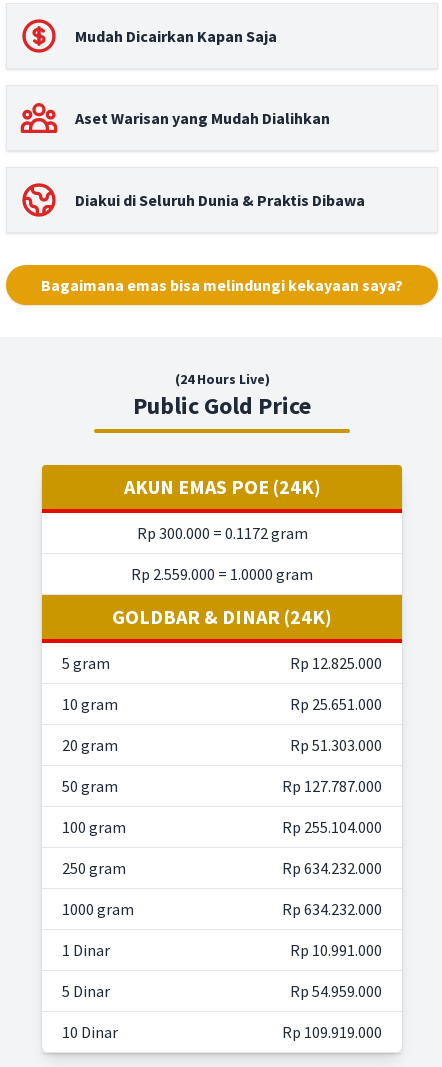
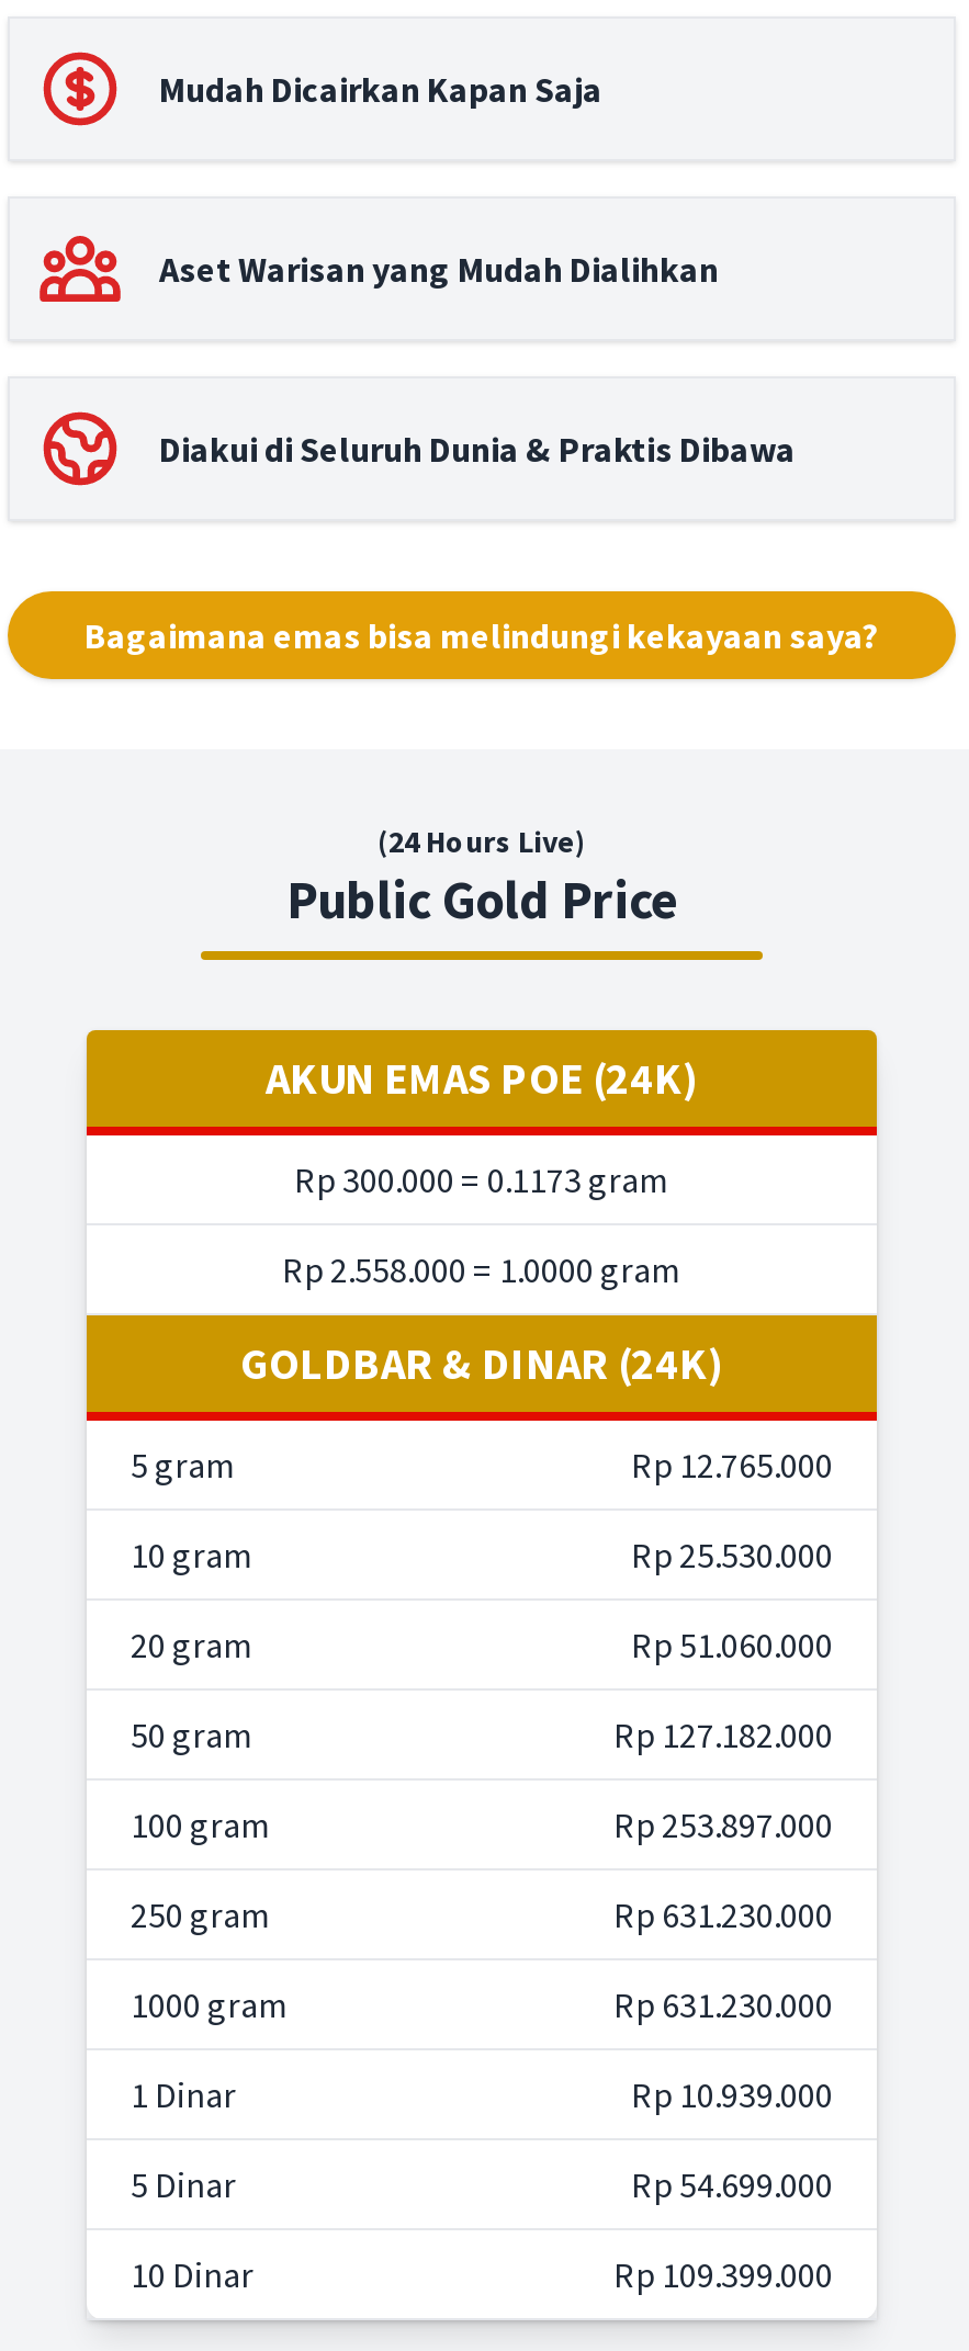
- Rp 300.000 = 0.1172 gram
+ Rp 300.000 = 0.1173 gram

- Rp 2.559.000 = 1.0000 gram
+ Rp 2.558.000 = 1.0000 gram

- Rp 12.825.000
+ Rp 12.765.000

- Rp 25.651.000
+ Rp 25.530.000

- Rp 51.303.000
+ Rp 51.060.000

- Rp 127.787.000
+ Rp 127.182.000

- Rp 255.104.000
+ Rp 253.897.000

- Rp 634.232.000
+ Rp 631.230.000

- Rp 634.232.000
+ Rp 631.230.000

- Rp 10.991.000
+ Rp 10.939.000

- Rp 54.959.000
+ Rp 54.699.000

- Rp 109.919.000
+ Rp 109.399.000
